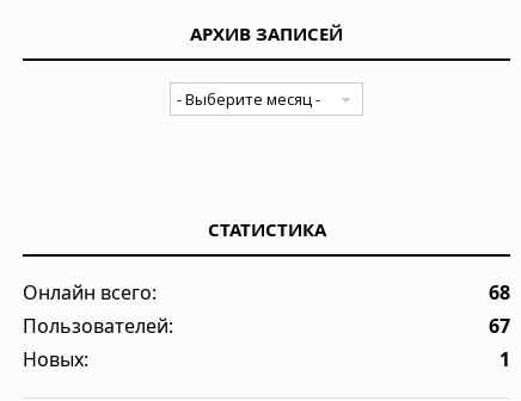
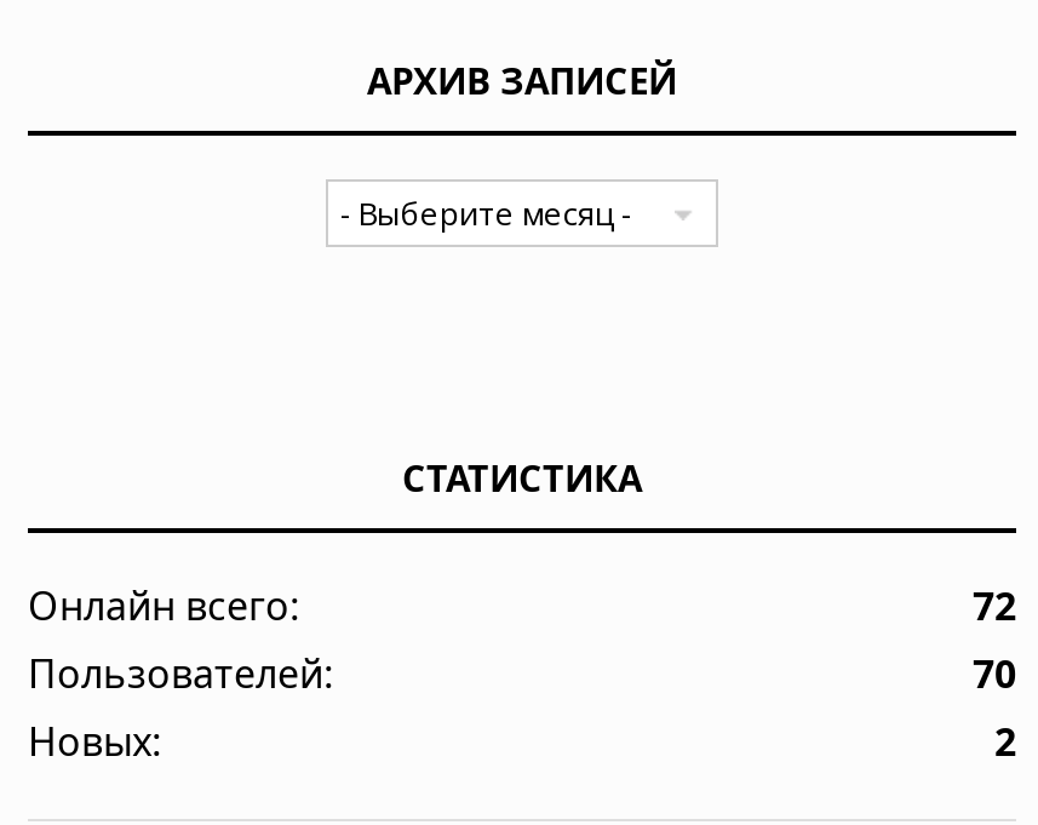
- 68
+ 72

- 67
+ 70

- 1
+ 2
